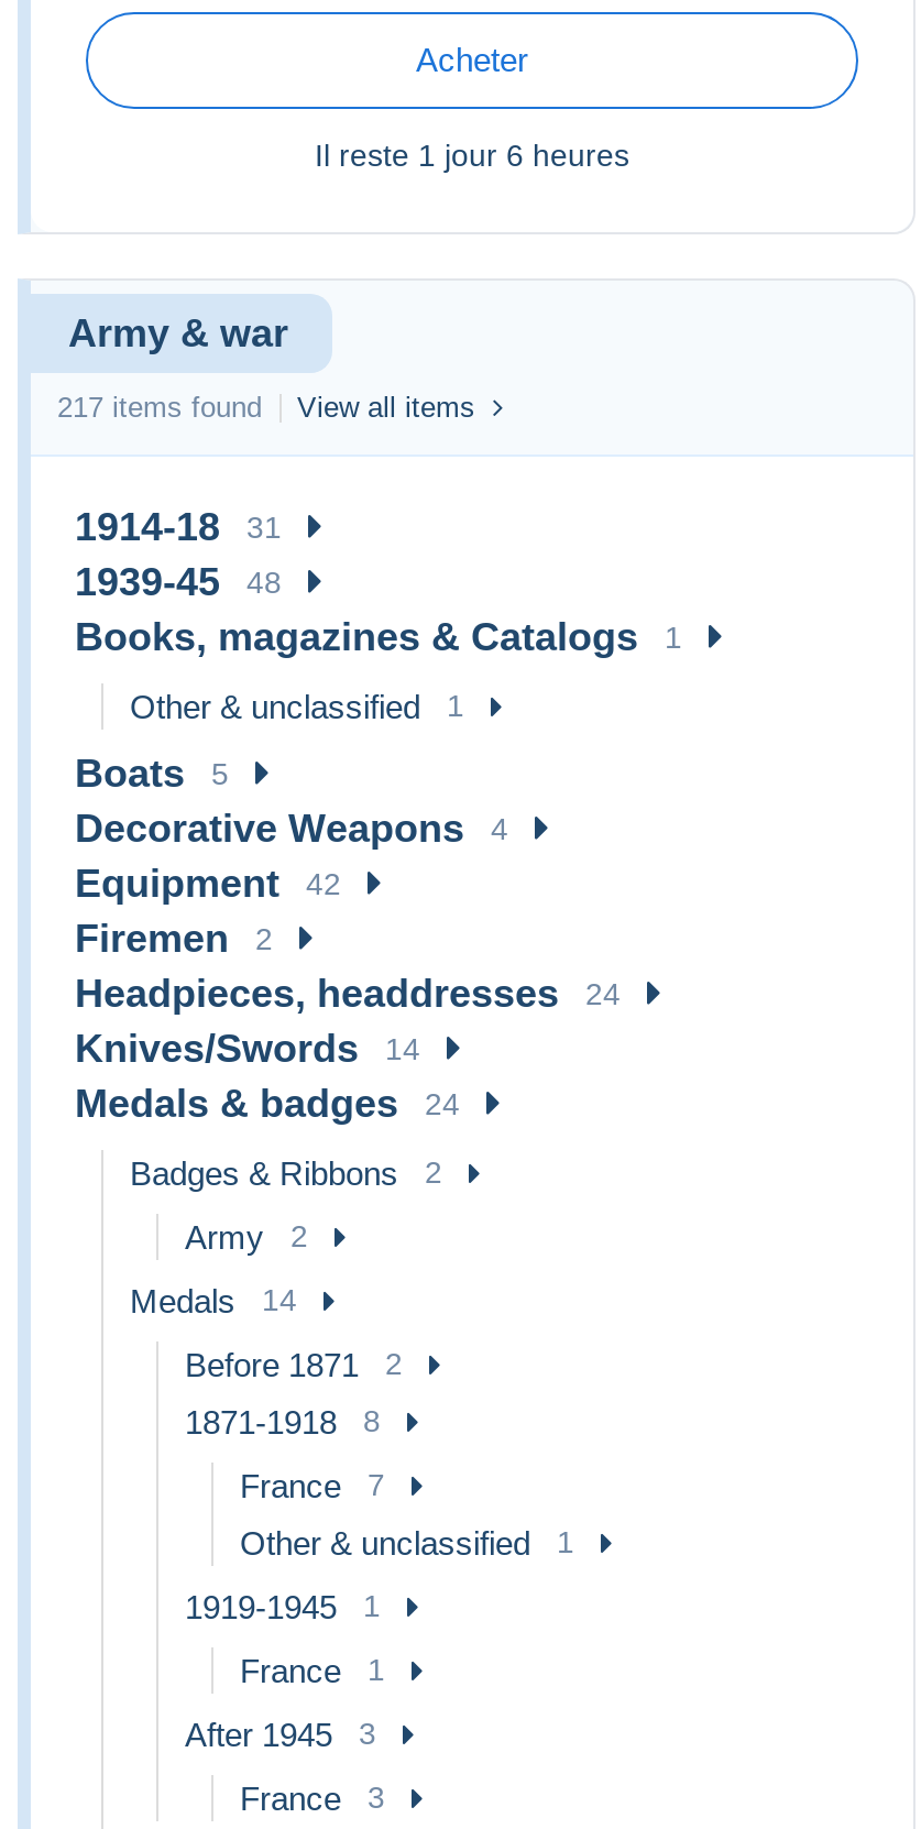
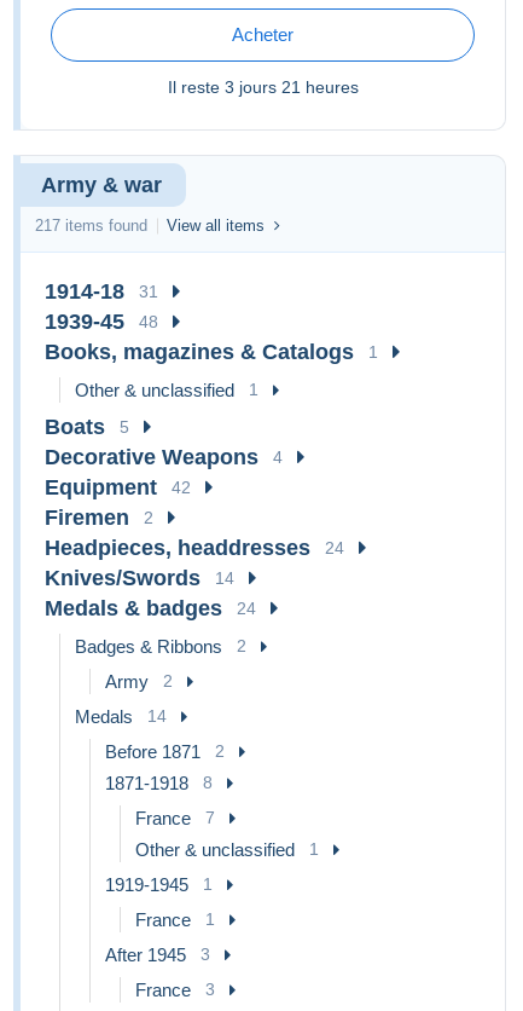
- Il reste 1 jour 6 heures
+ Il reste 3 jours 21 heures
